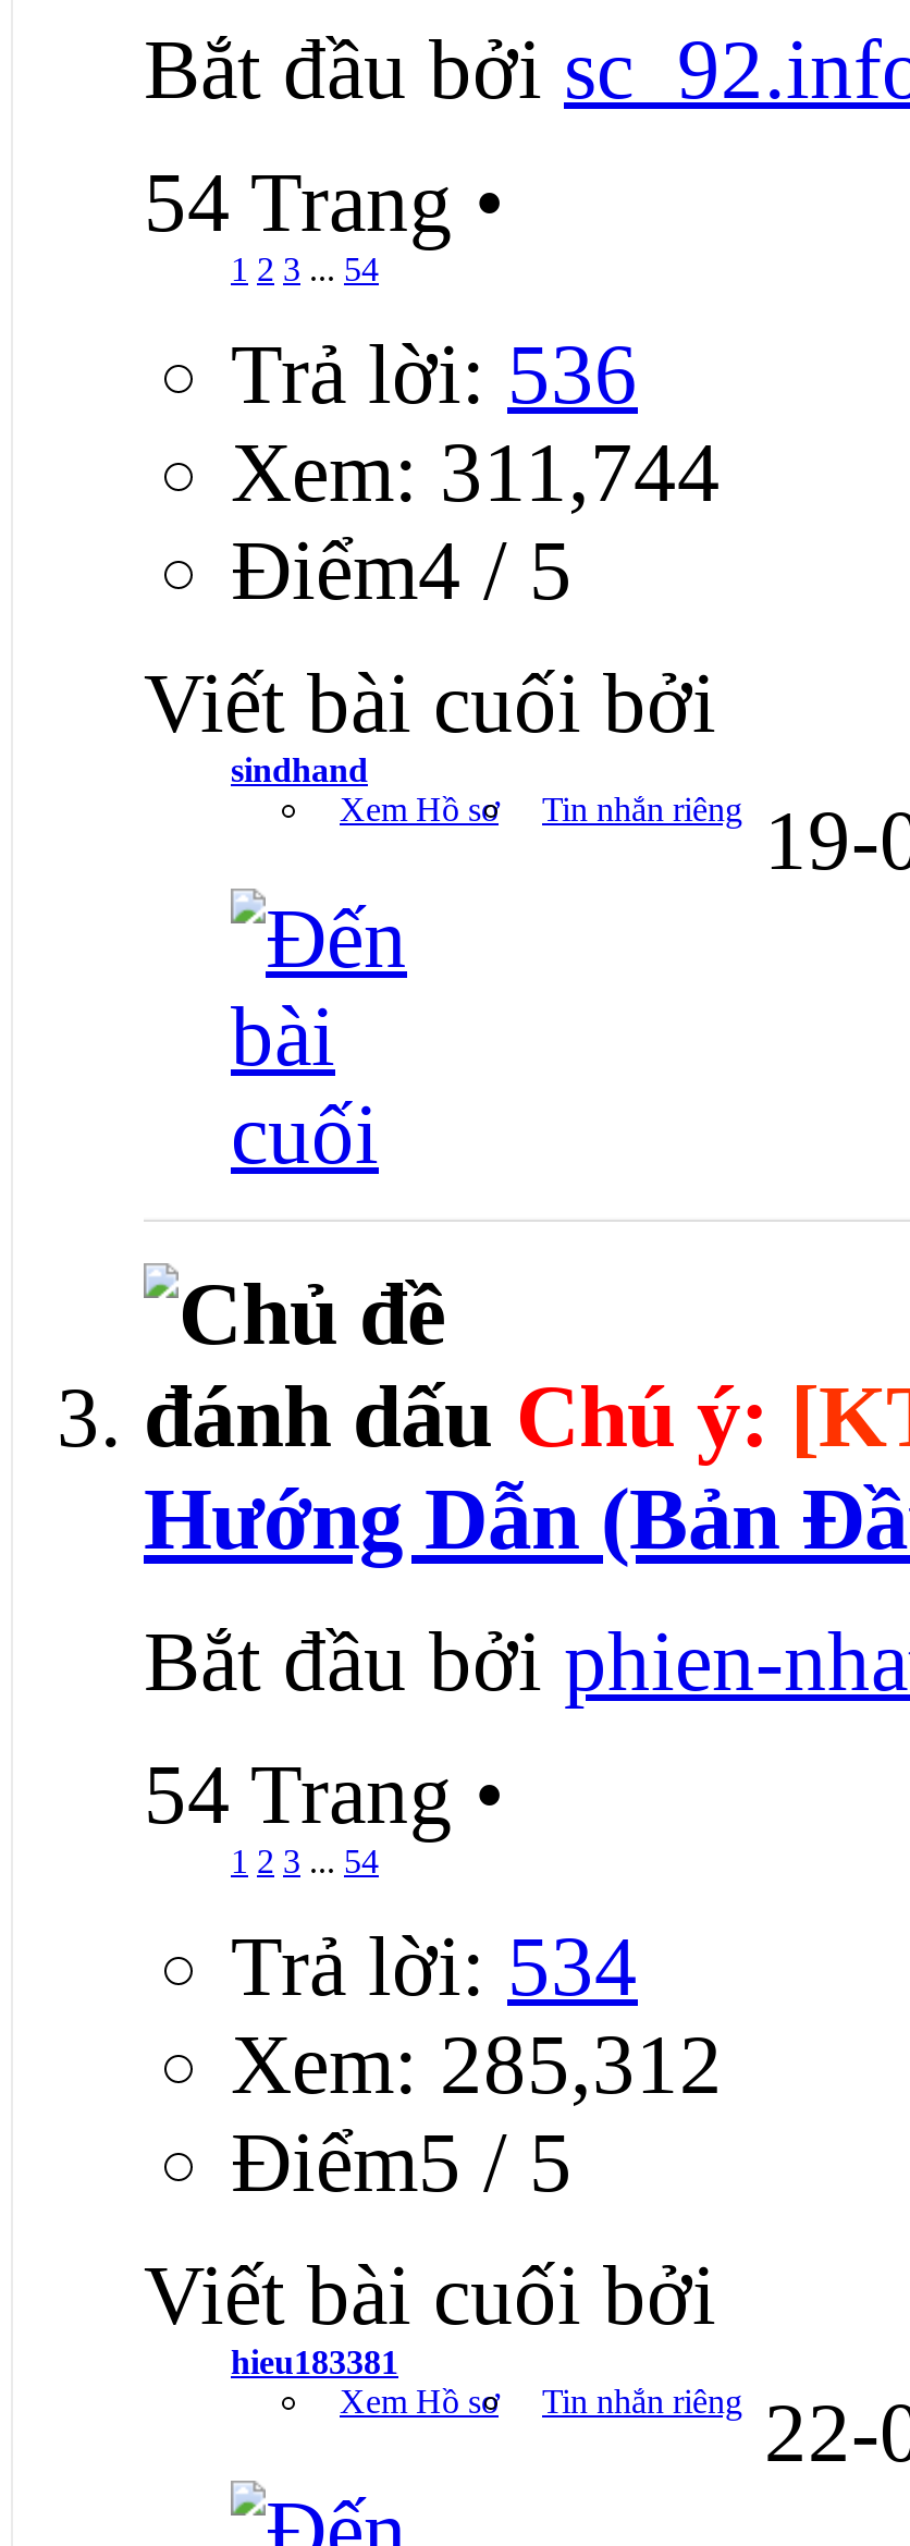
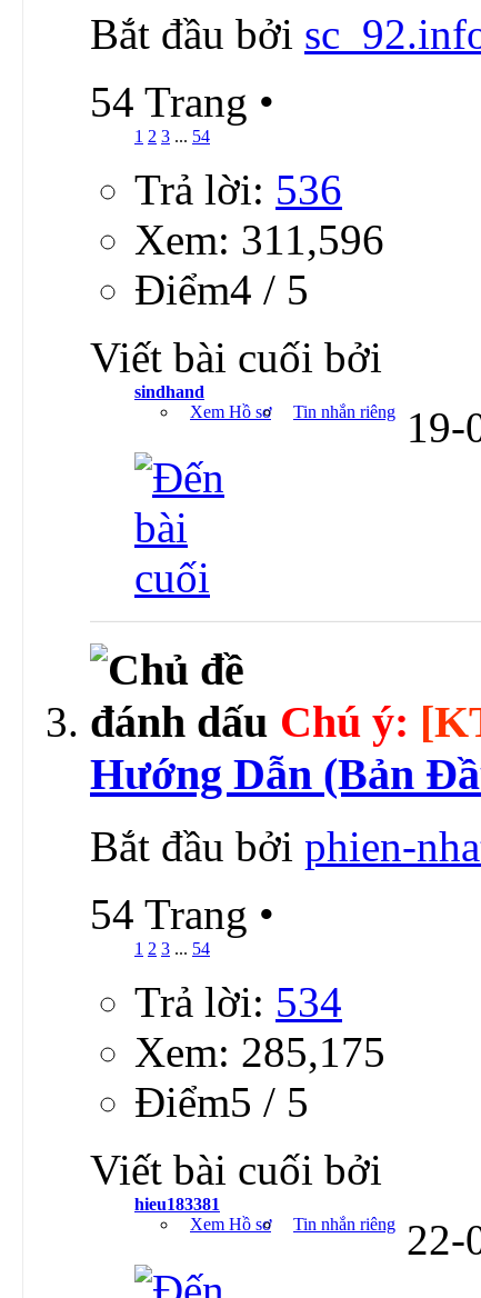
- Xem: 311,744
+ Xem: 311,596

- Xem: 285,312
+ Xem: 285,175
